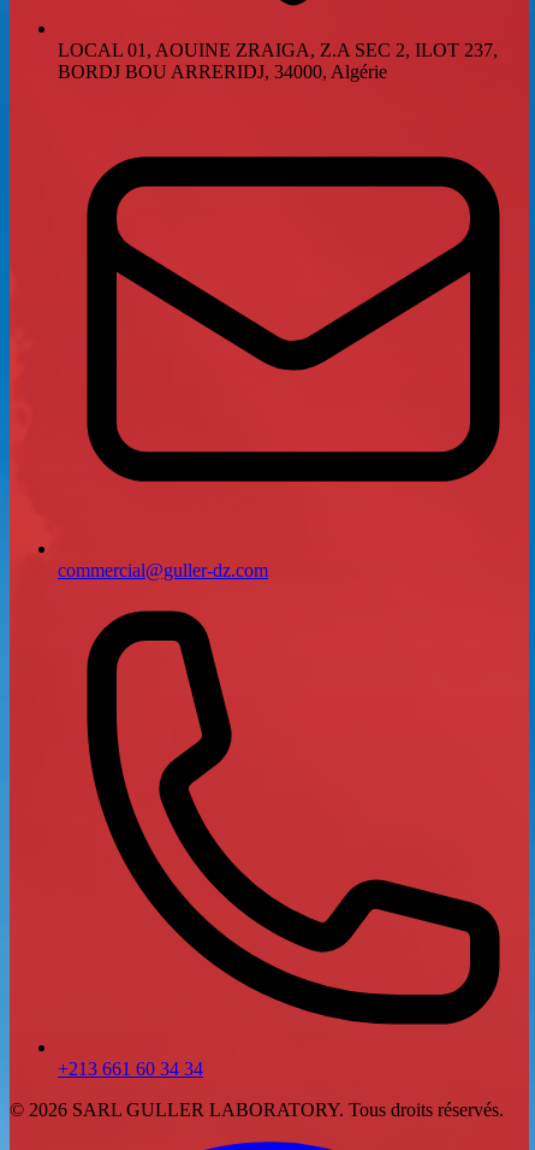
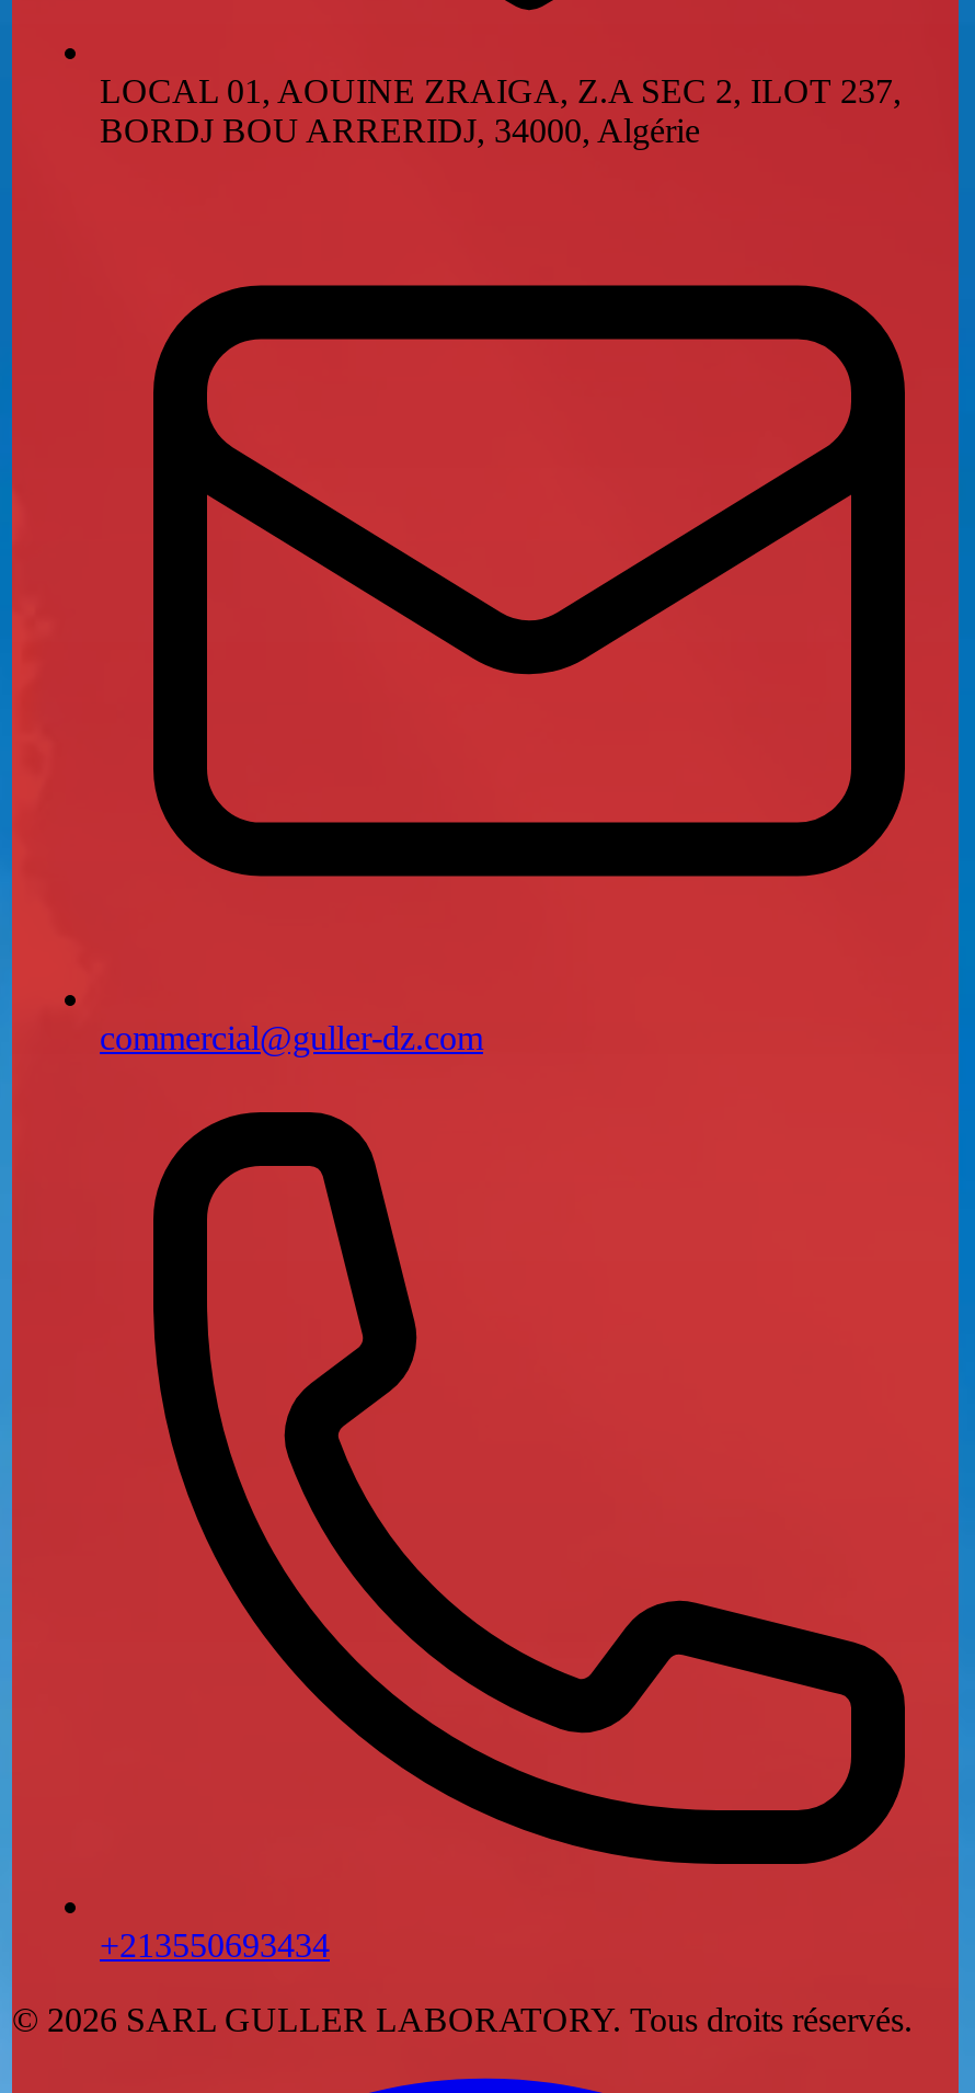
- +213 661 60 34 34
+ +213550693434
